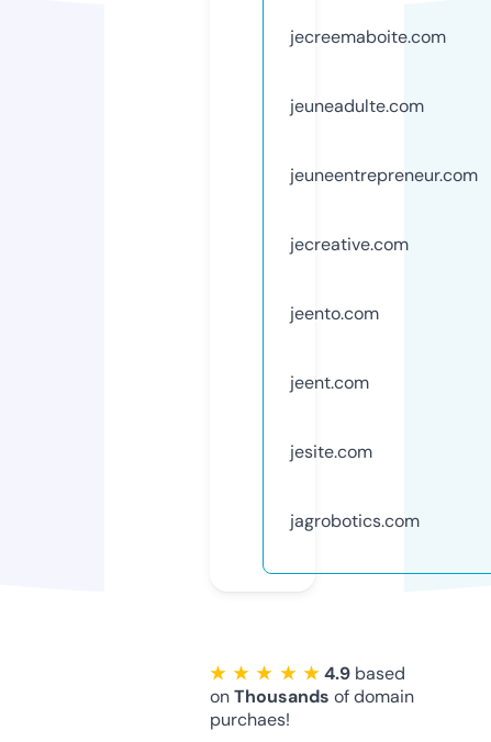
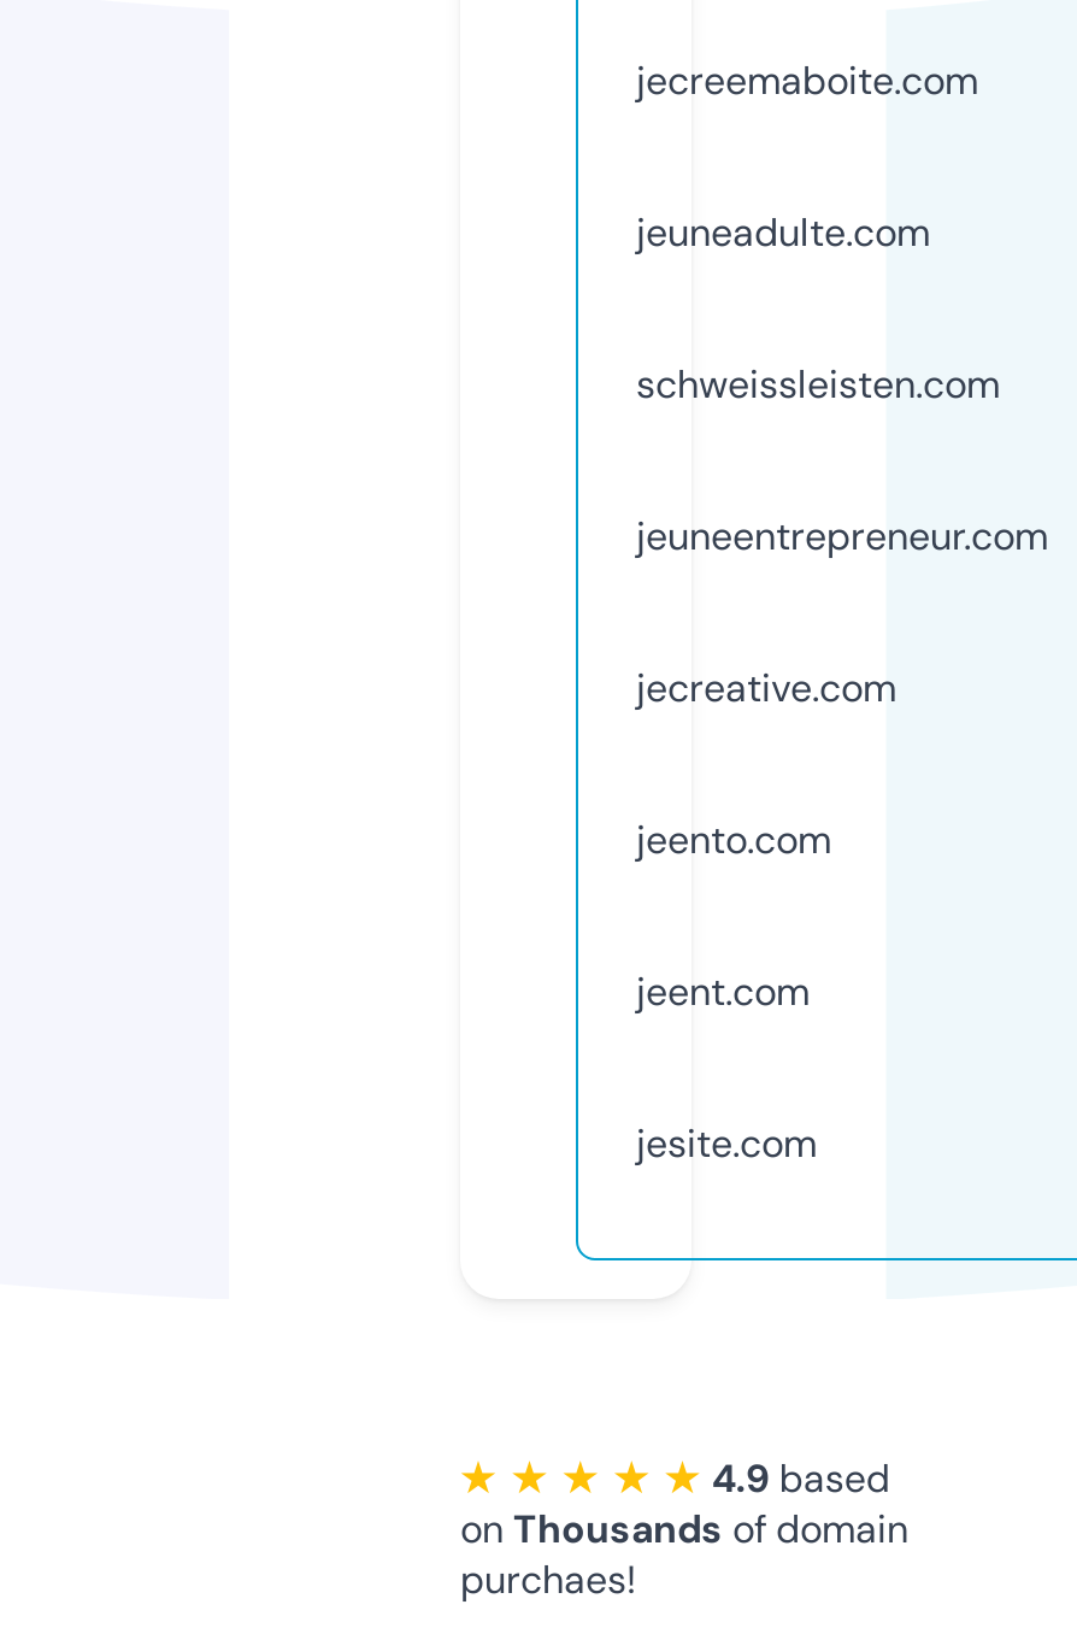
+ schweissleisten.com

moved down: jeuneentrepreneur.com | jecreative.com | jeento.com | jeent.com | jesite.com

- jagrobotics.com
